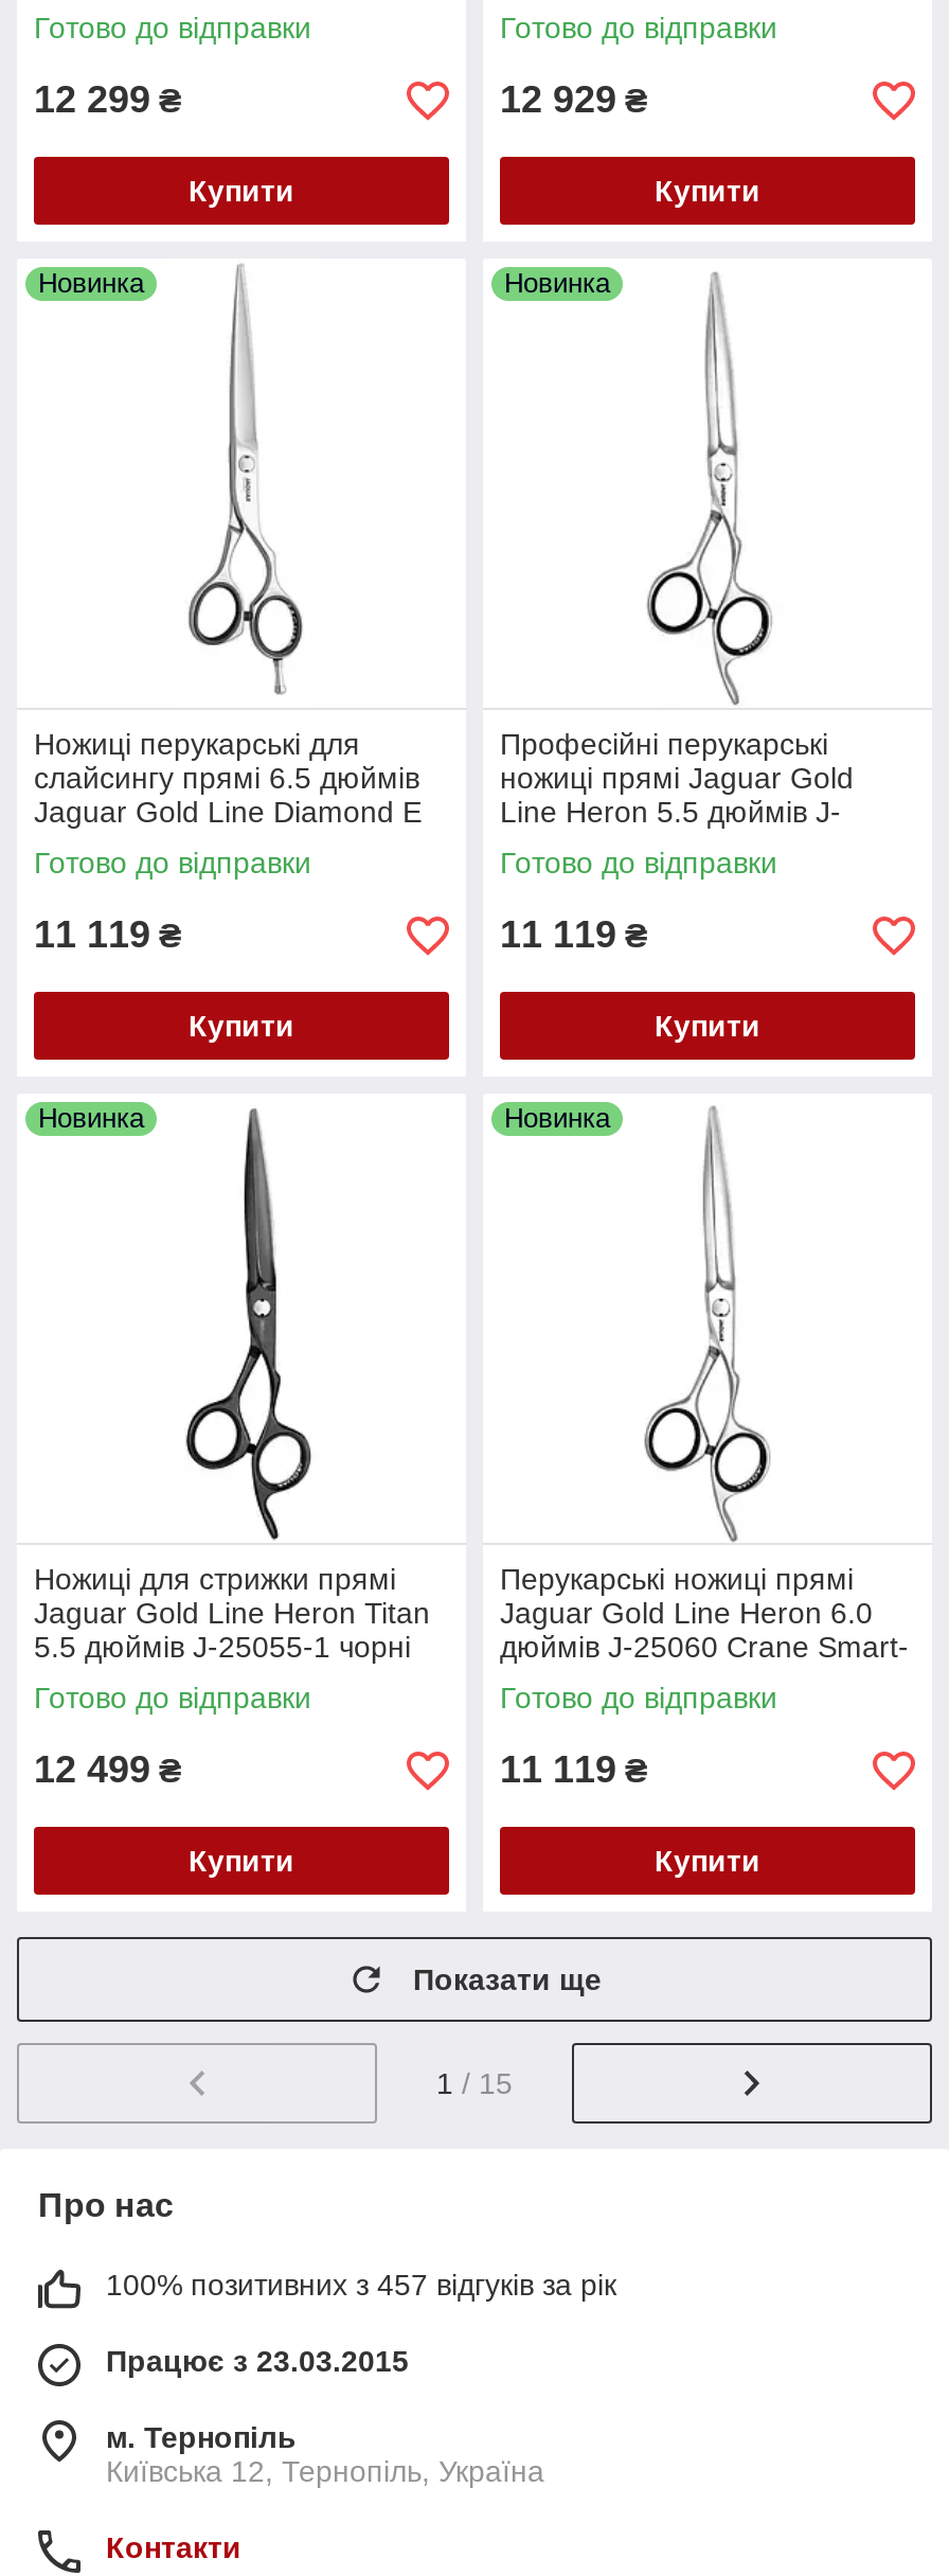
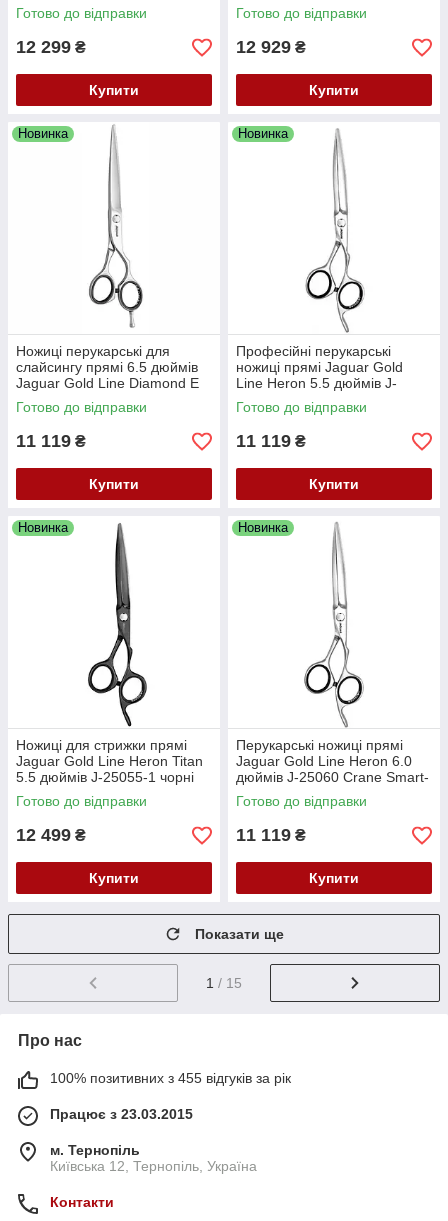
- 100% позитивних з 457 відгуків за рік
+ 100% позитивних з 455 відгуків за рік
